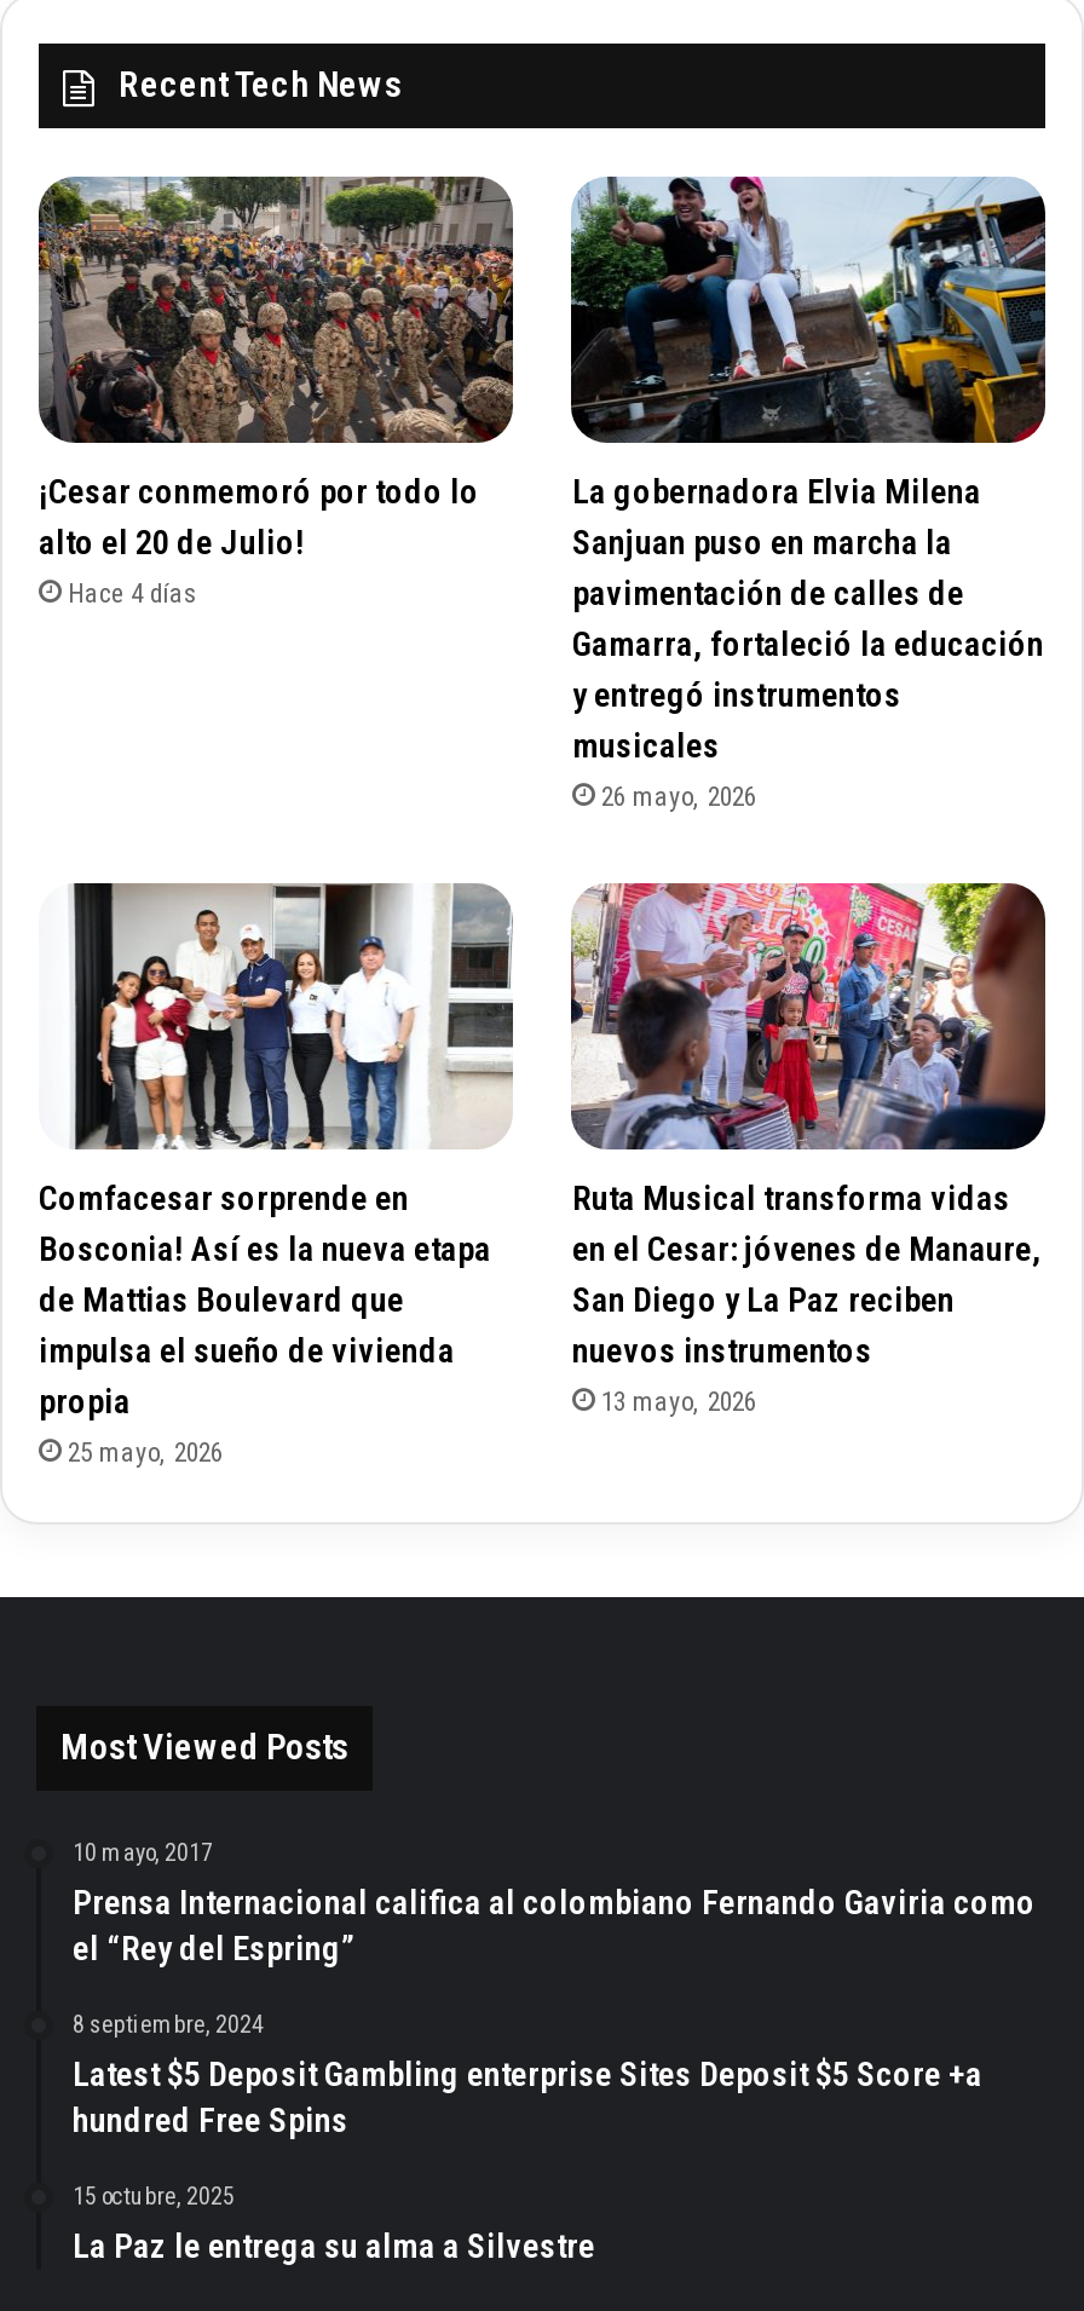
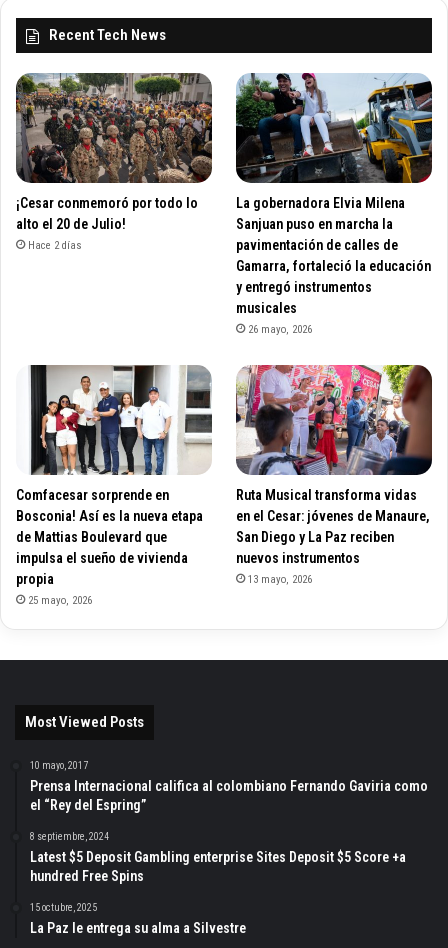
- Hace 4 días
+ Hace 2 días
